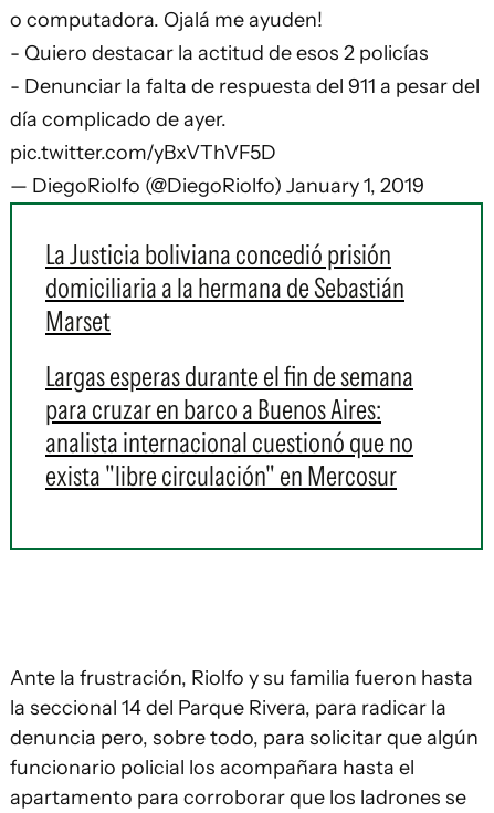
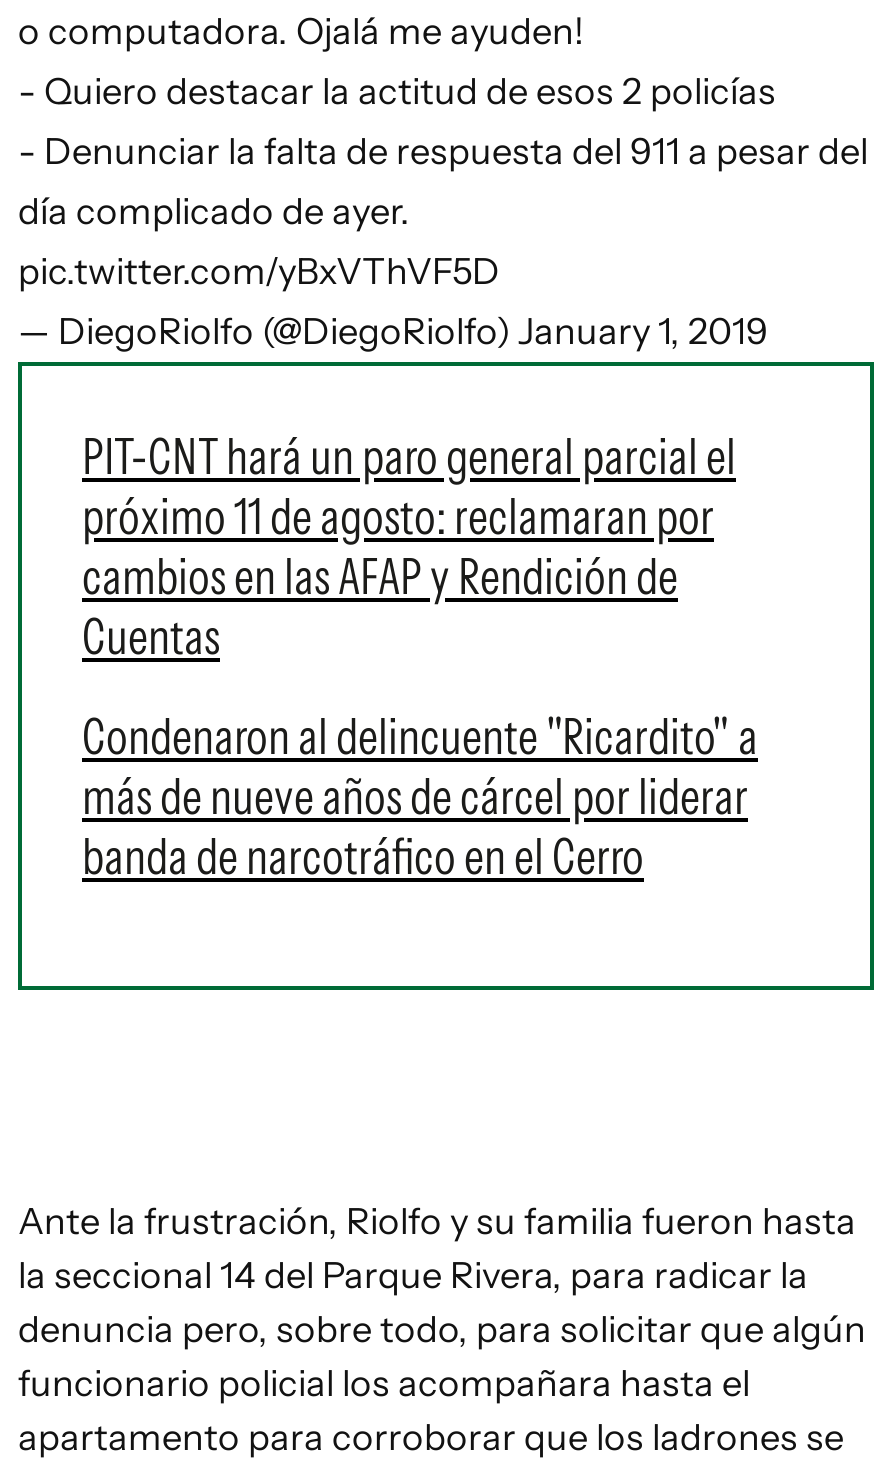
- La Justicia boliviana concedió prisión
- domiciliaria a la hermana de Sebastián
- Marset
+ PIT-CNT hará un paro general parcial el
+ próximo 11 de agosto: reclamaran por
+ cambios en las AFAP y Rendición de
+ Cuentas

- Largas esperas durante el fin de semana
- para cruzar en barco a Buenos Aires:
- analista internacional cuestionó que no
- exista "libre circulación" en Mercosur
+ Condenaron al delincuente "Ricardito" a
+ más de nueve años de cárcel por liderar
+ banda de narcotráfico en el Cerro
